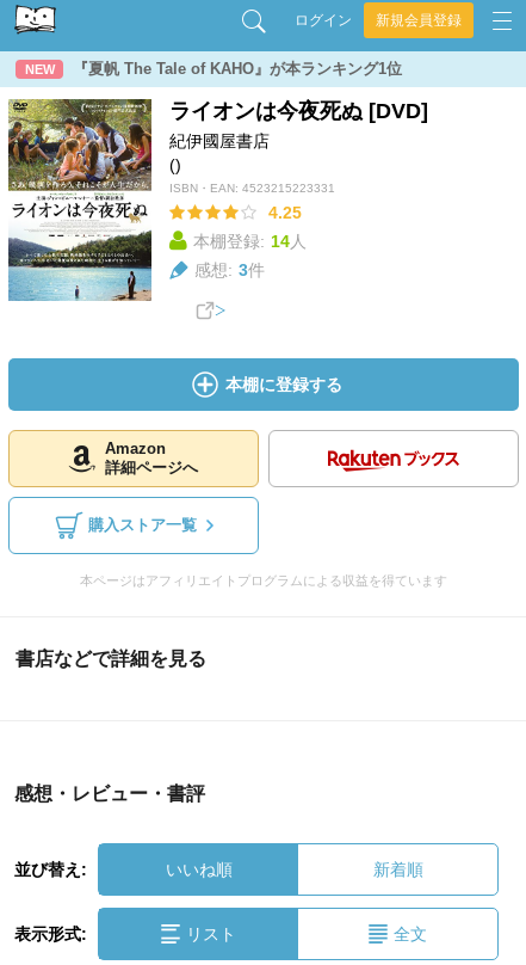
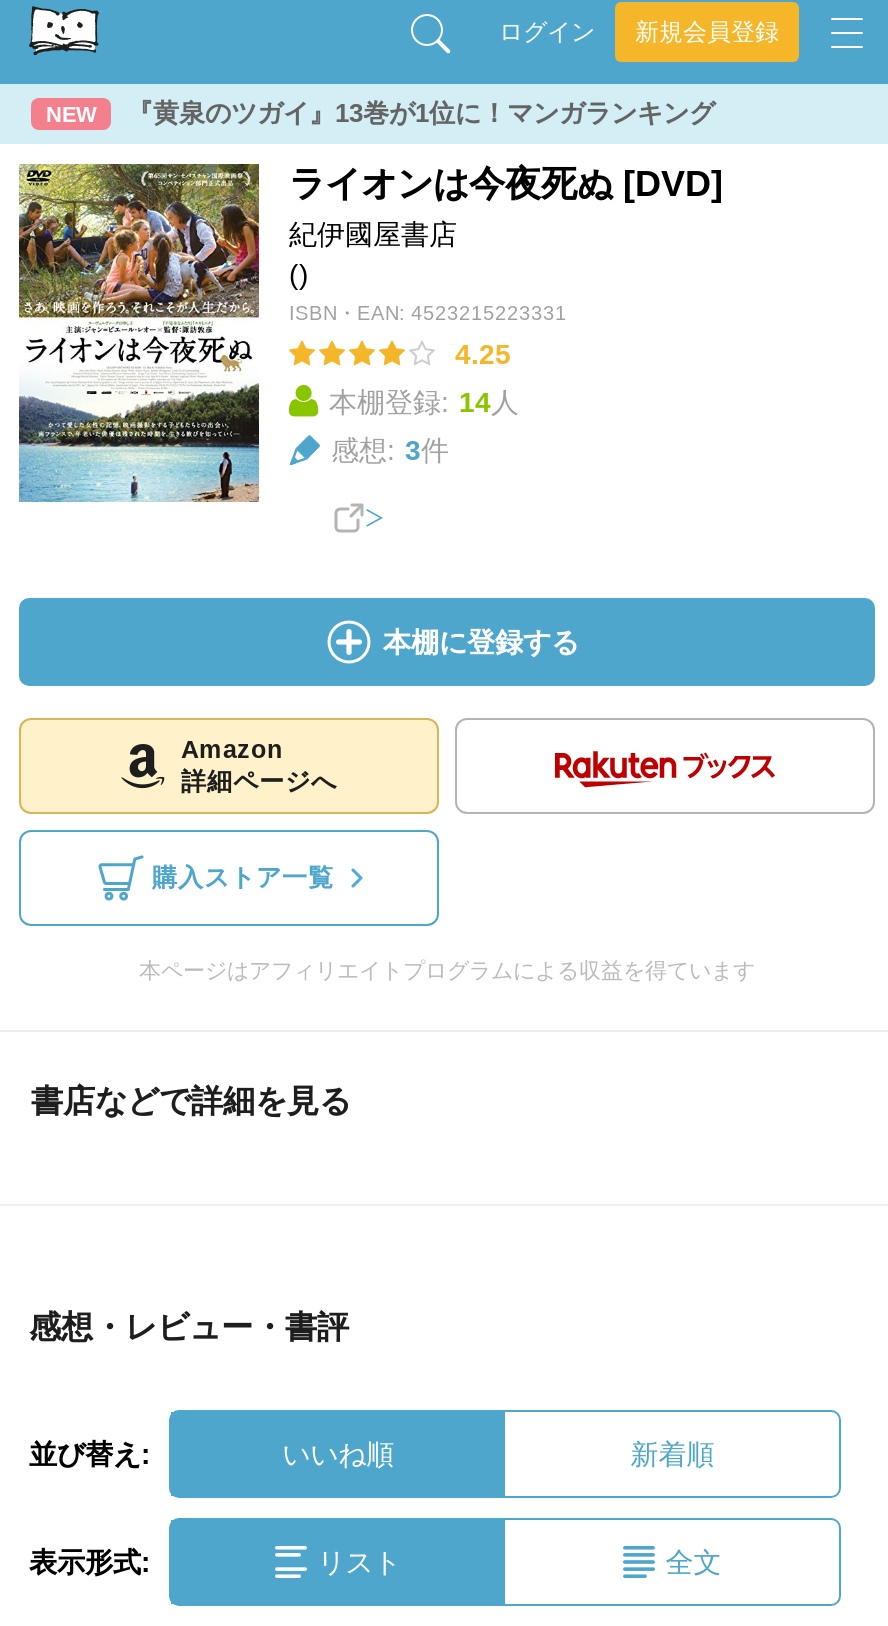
- 『夏帆 The Tale of KAHO』が本ランキング1位
+ 『黄泉のツガイ』13巻が1位に！マンガランキング
